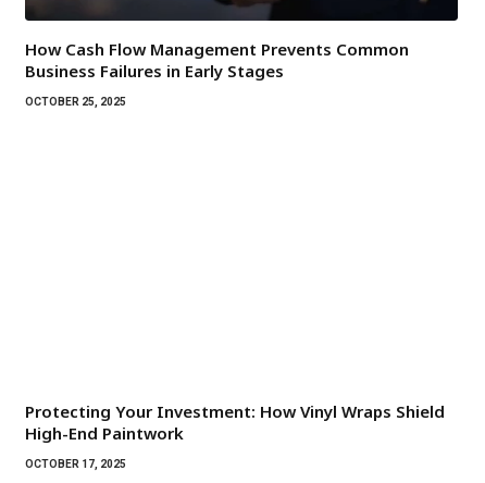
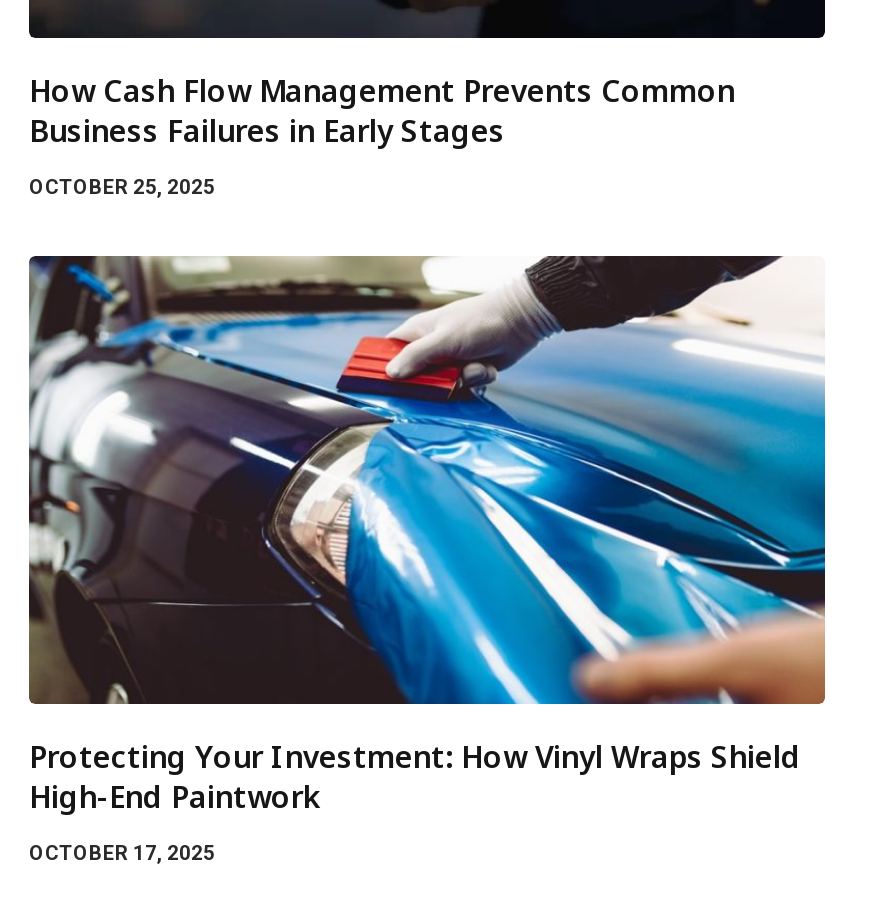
+ [image]
